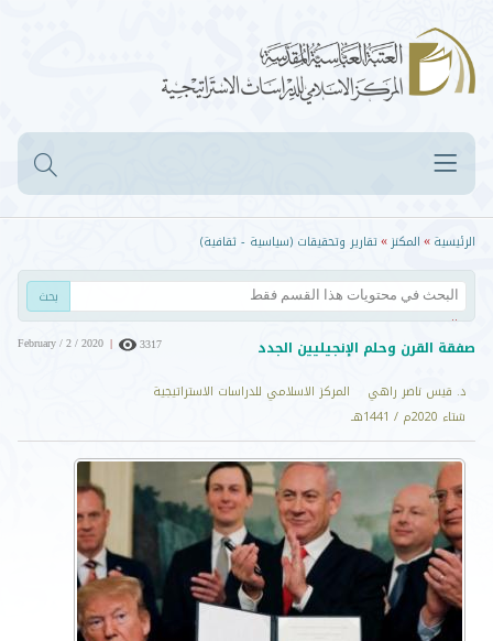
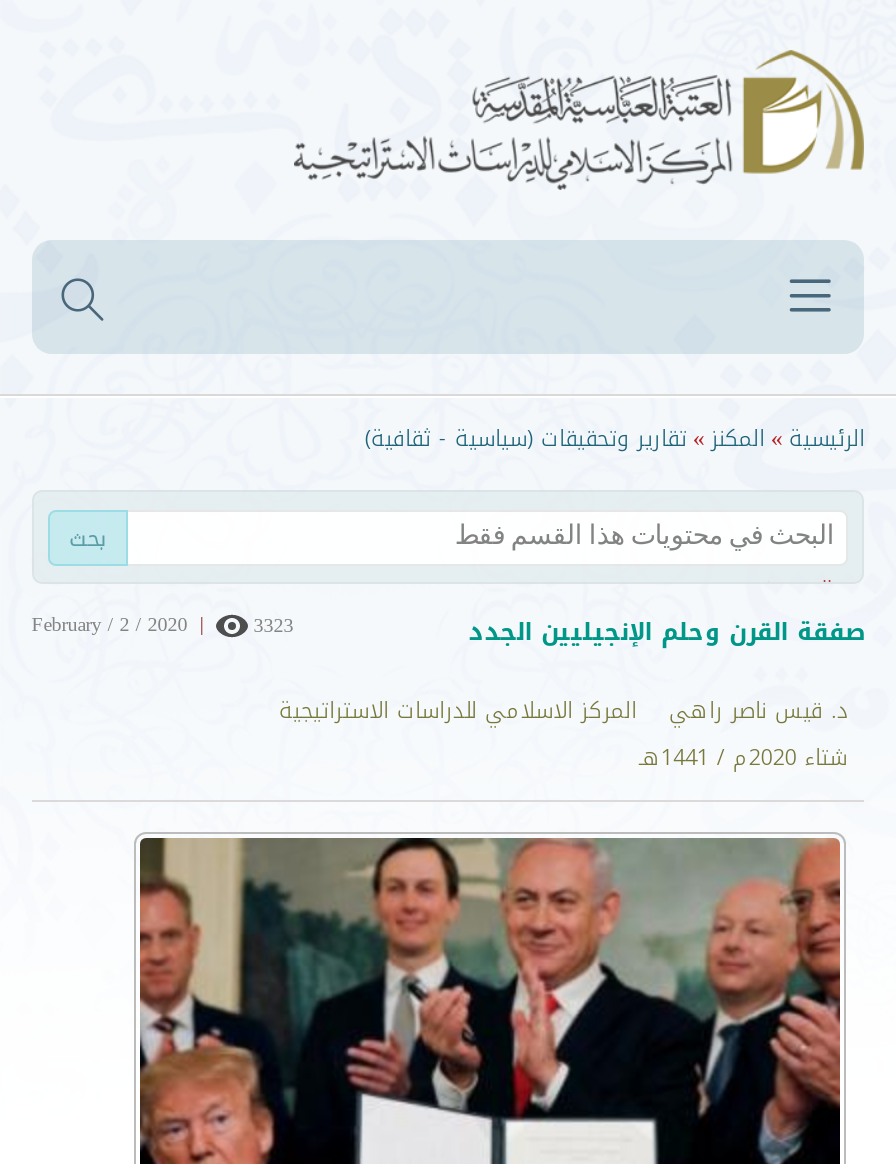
- 3317
+ 3323
